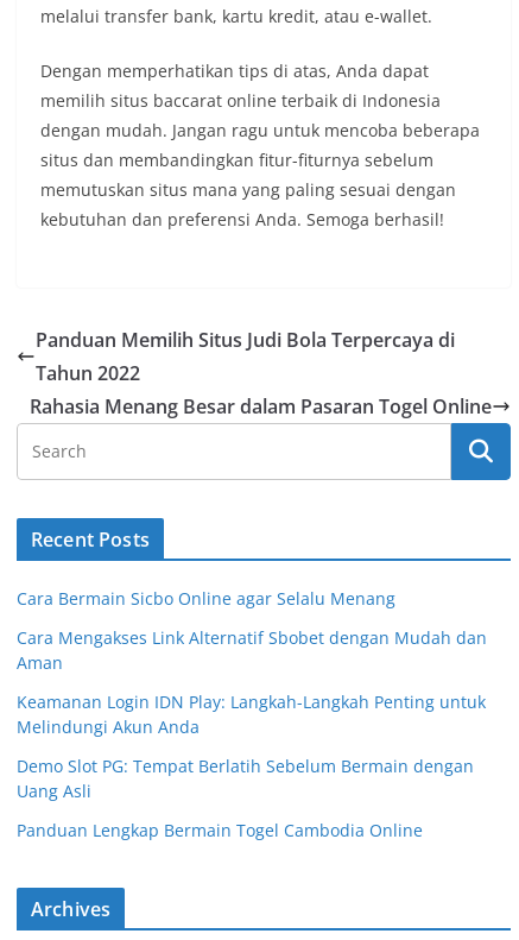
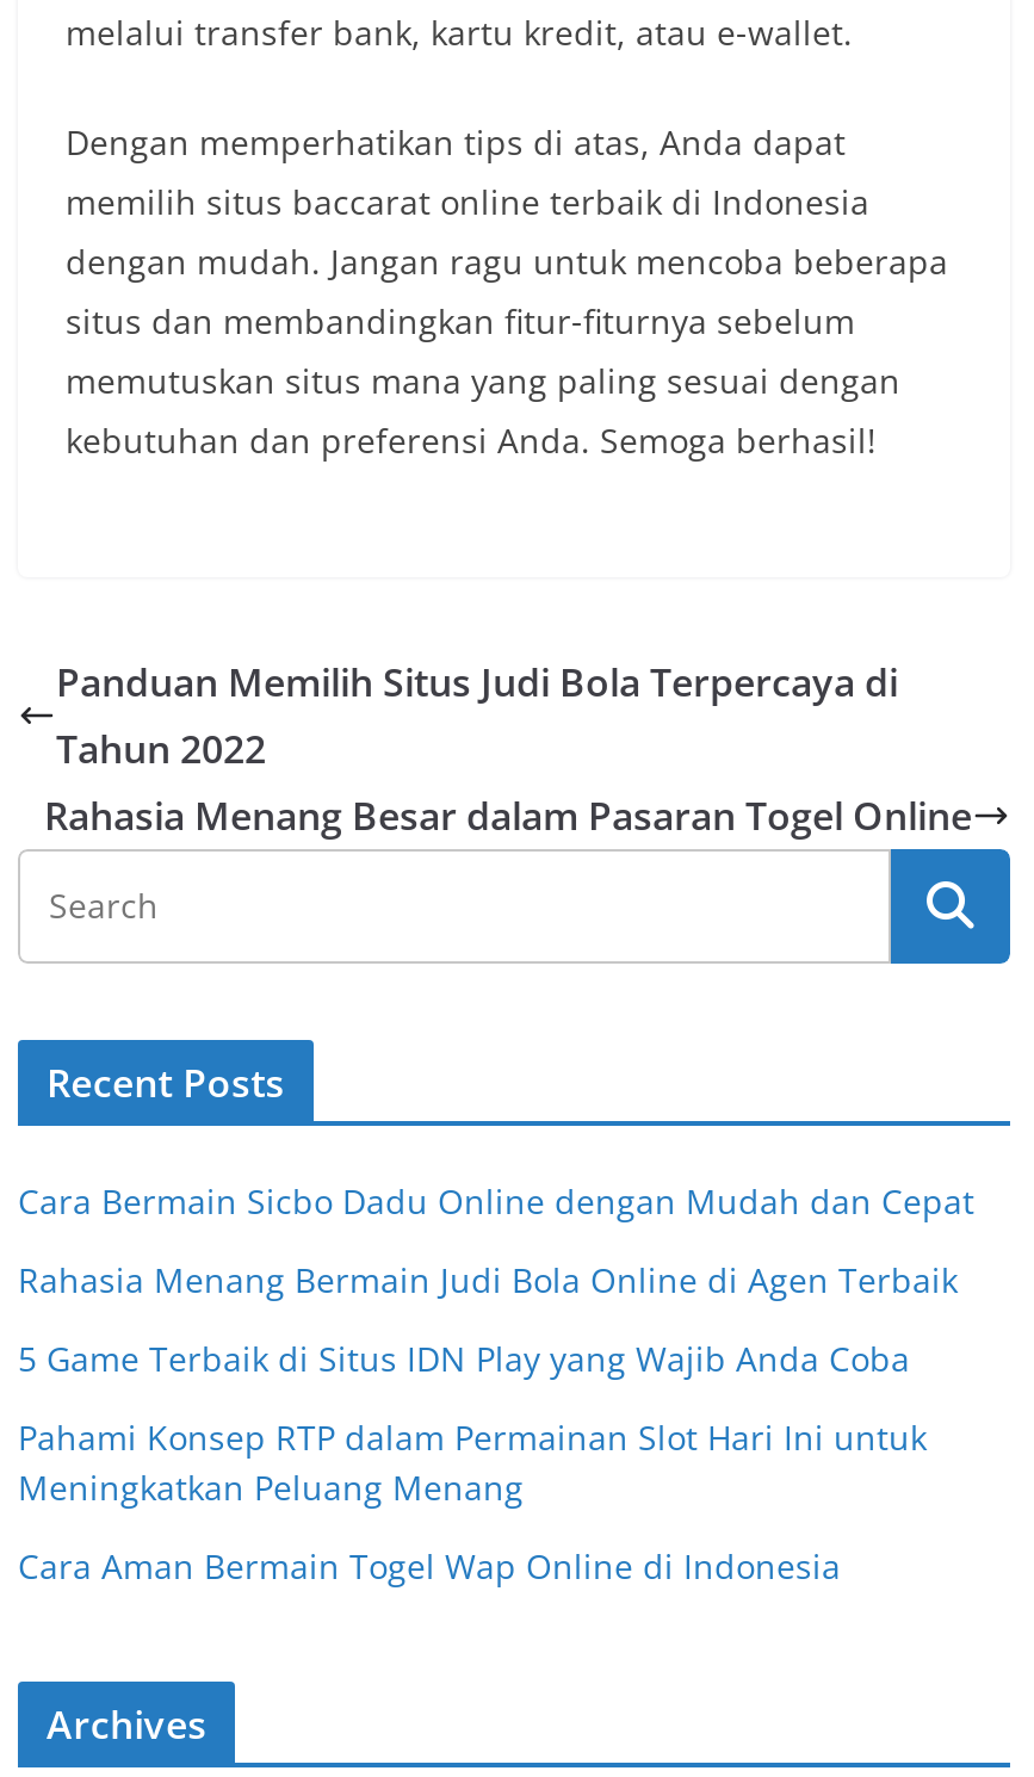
- Cara Bermain Sicbo Online agar Selalu Menang
+ Cara Bermain Sicbo Dadu Online dengan Mudah dan Cepat

- Cara Mengakses Link Alternatif Sbobet dengan Mudah dan
- Aman
+ Rahasia Menang Bermain Judi Bola Online di Agen Terbaik

- Keamanan Login IDN Play: Langkah-Langkah Penting untuk
- Melindungi Akun Anda
+ 5 Game Terbaik di Situs IDN Play yang Wajib Anda Coba

- Demo Slot PG: Tempat Berlatih Sebelum Bermain dengan
- Uang Asli
+ Pahami Konsep RTP dalam Permainan Slot Hari Ini untuk
+ Meningkatkan Peluang Menang

- Panduan Lengkap Bermain Togel Cambodia Online
+ Cara Aman Bermain Togel Wap Online di Indonesia
